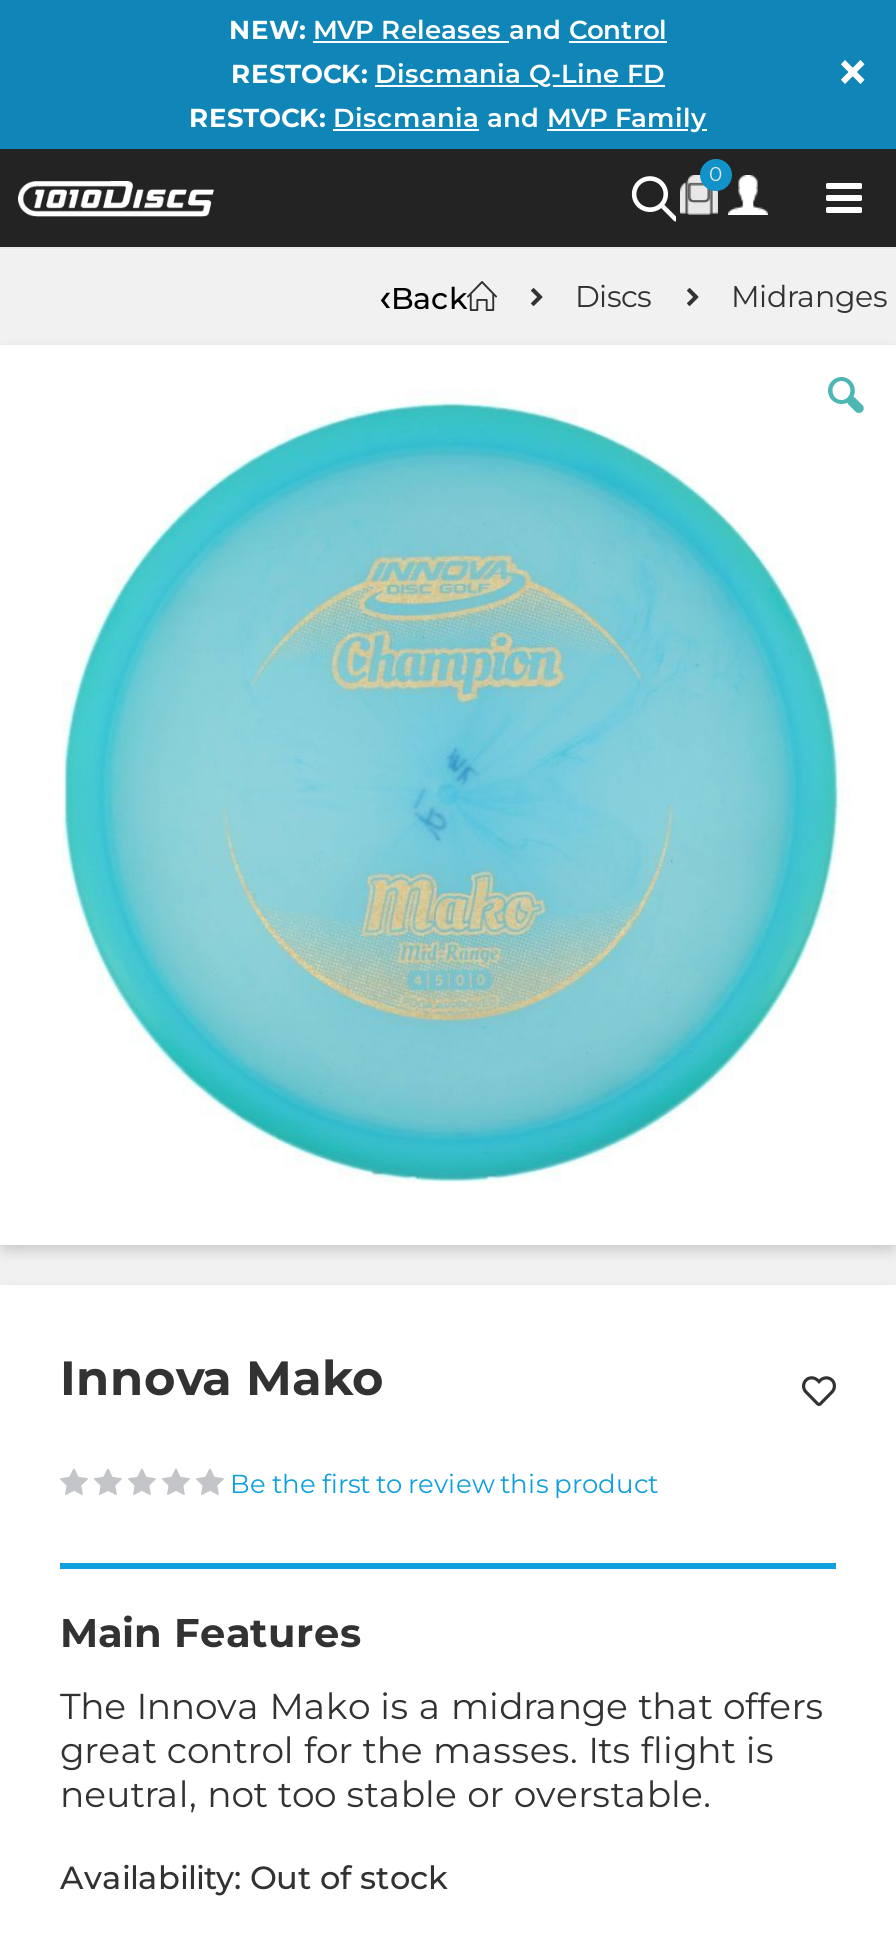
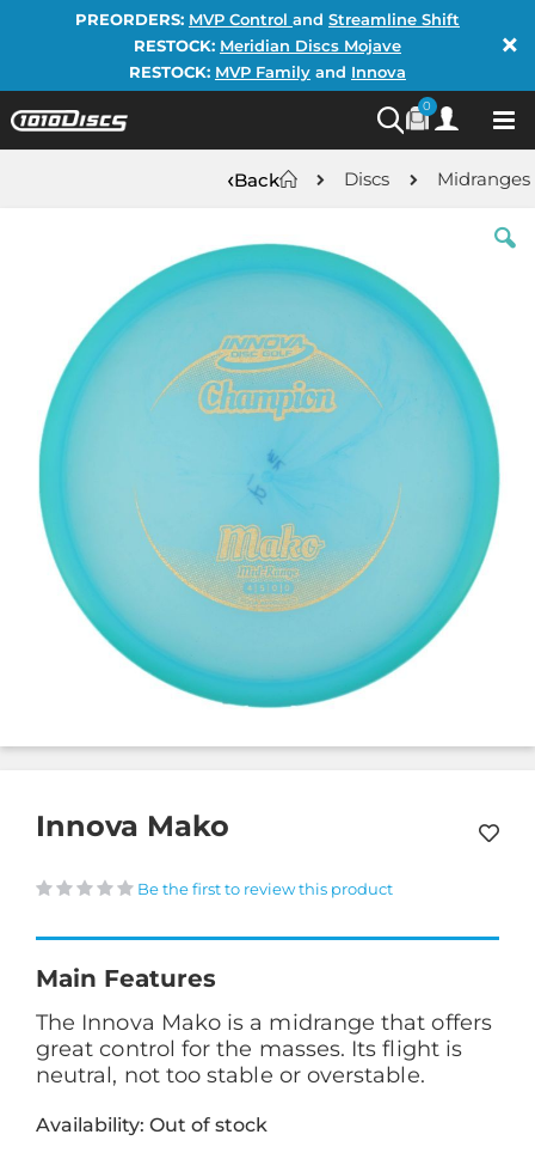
- NEW: MVP Releases and Control
- RESTOCK: Discmania Q-Line FD
- RESTOCK: Discmania and MVP Family
+ PREORDERS: MVP Control and Streamline Shift
+ RESTOCK: Meridian Discs Mojave
+ RESTOCK: MVP Family and Innova
